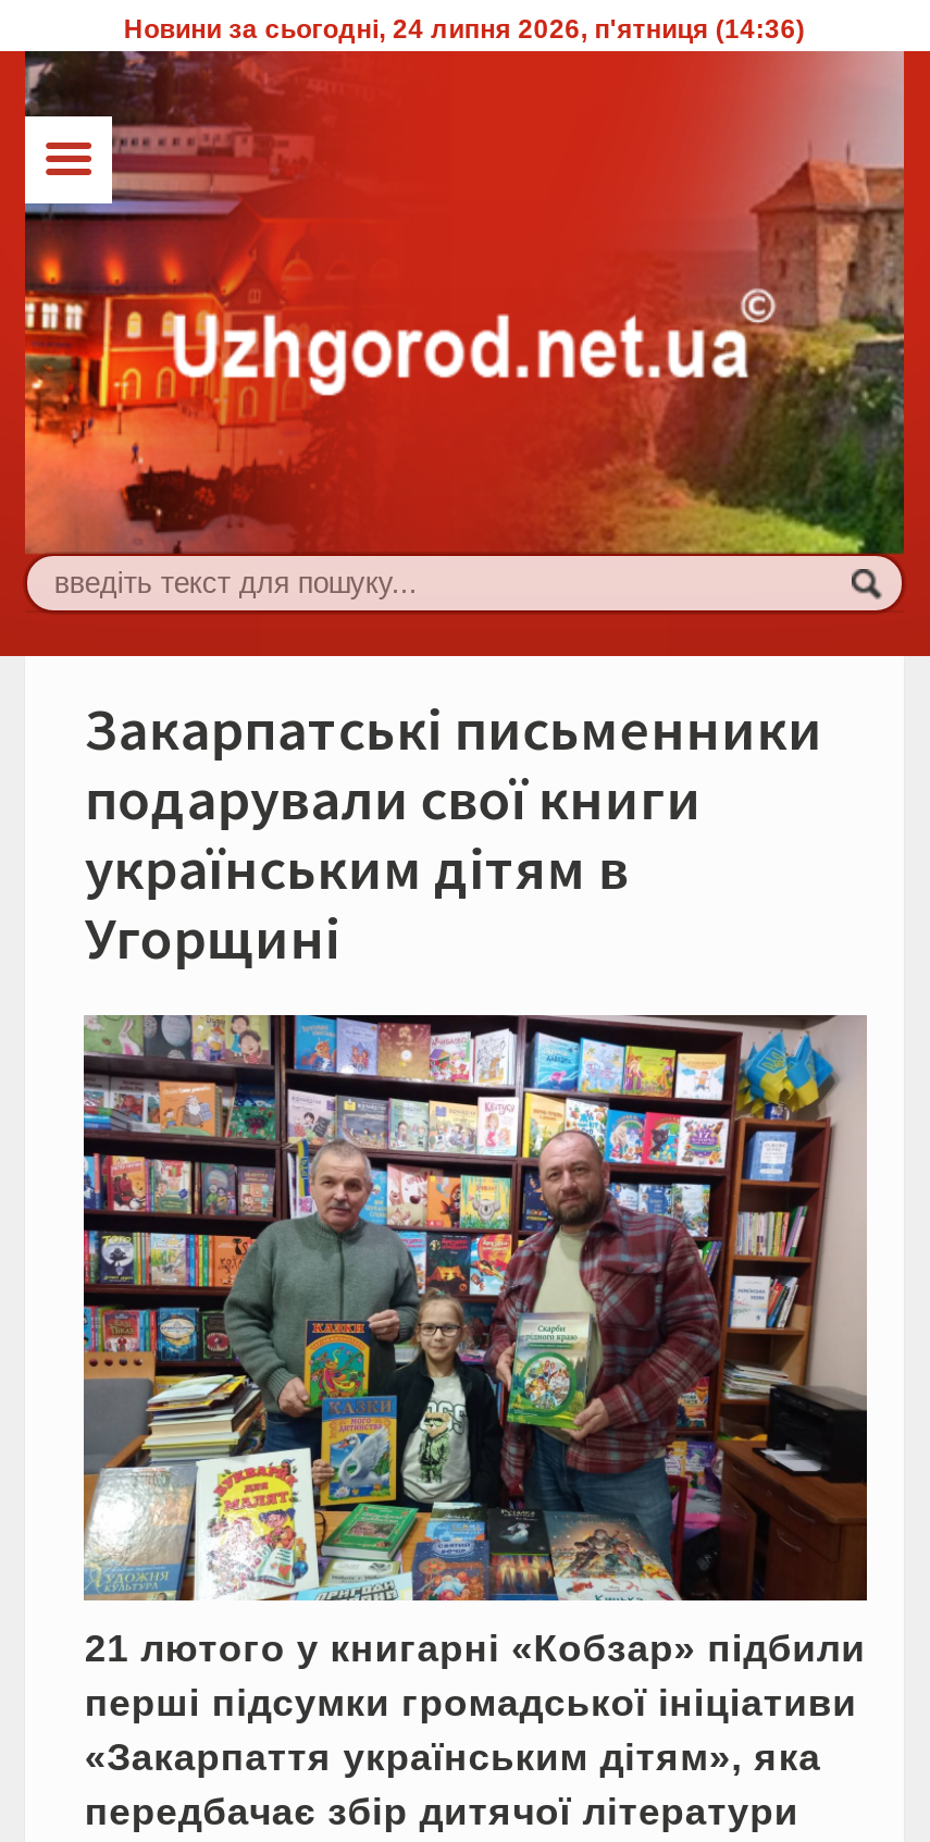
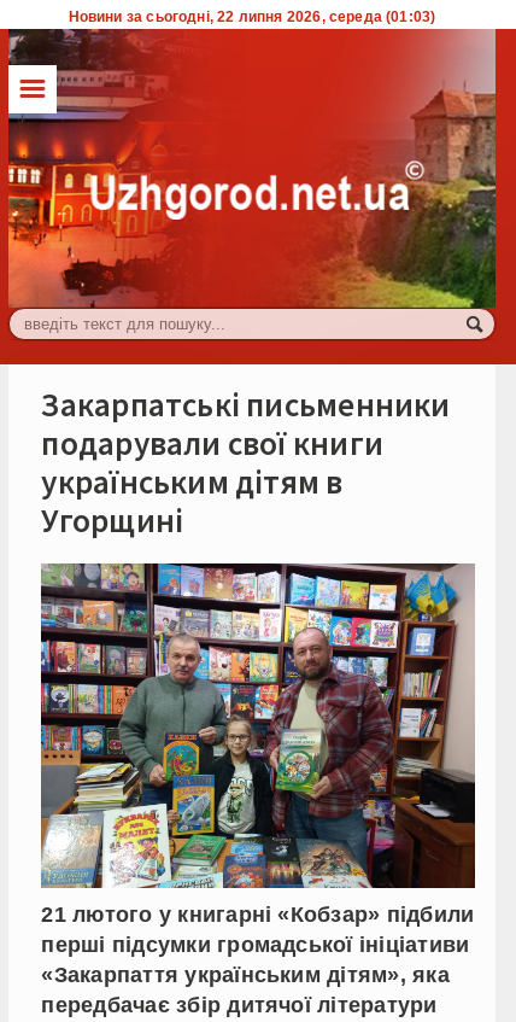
- Новини за сьогодні, 24 липня 2026, п'ятниця (14:36)
+ Новини за сьогодні, 22 липня 2026, середа (01:03)
